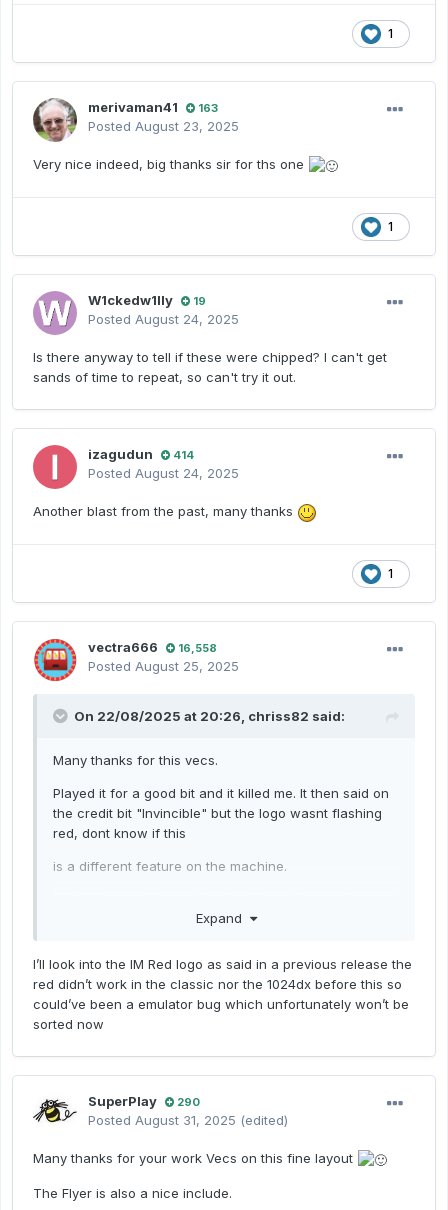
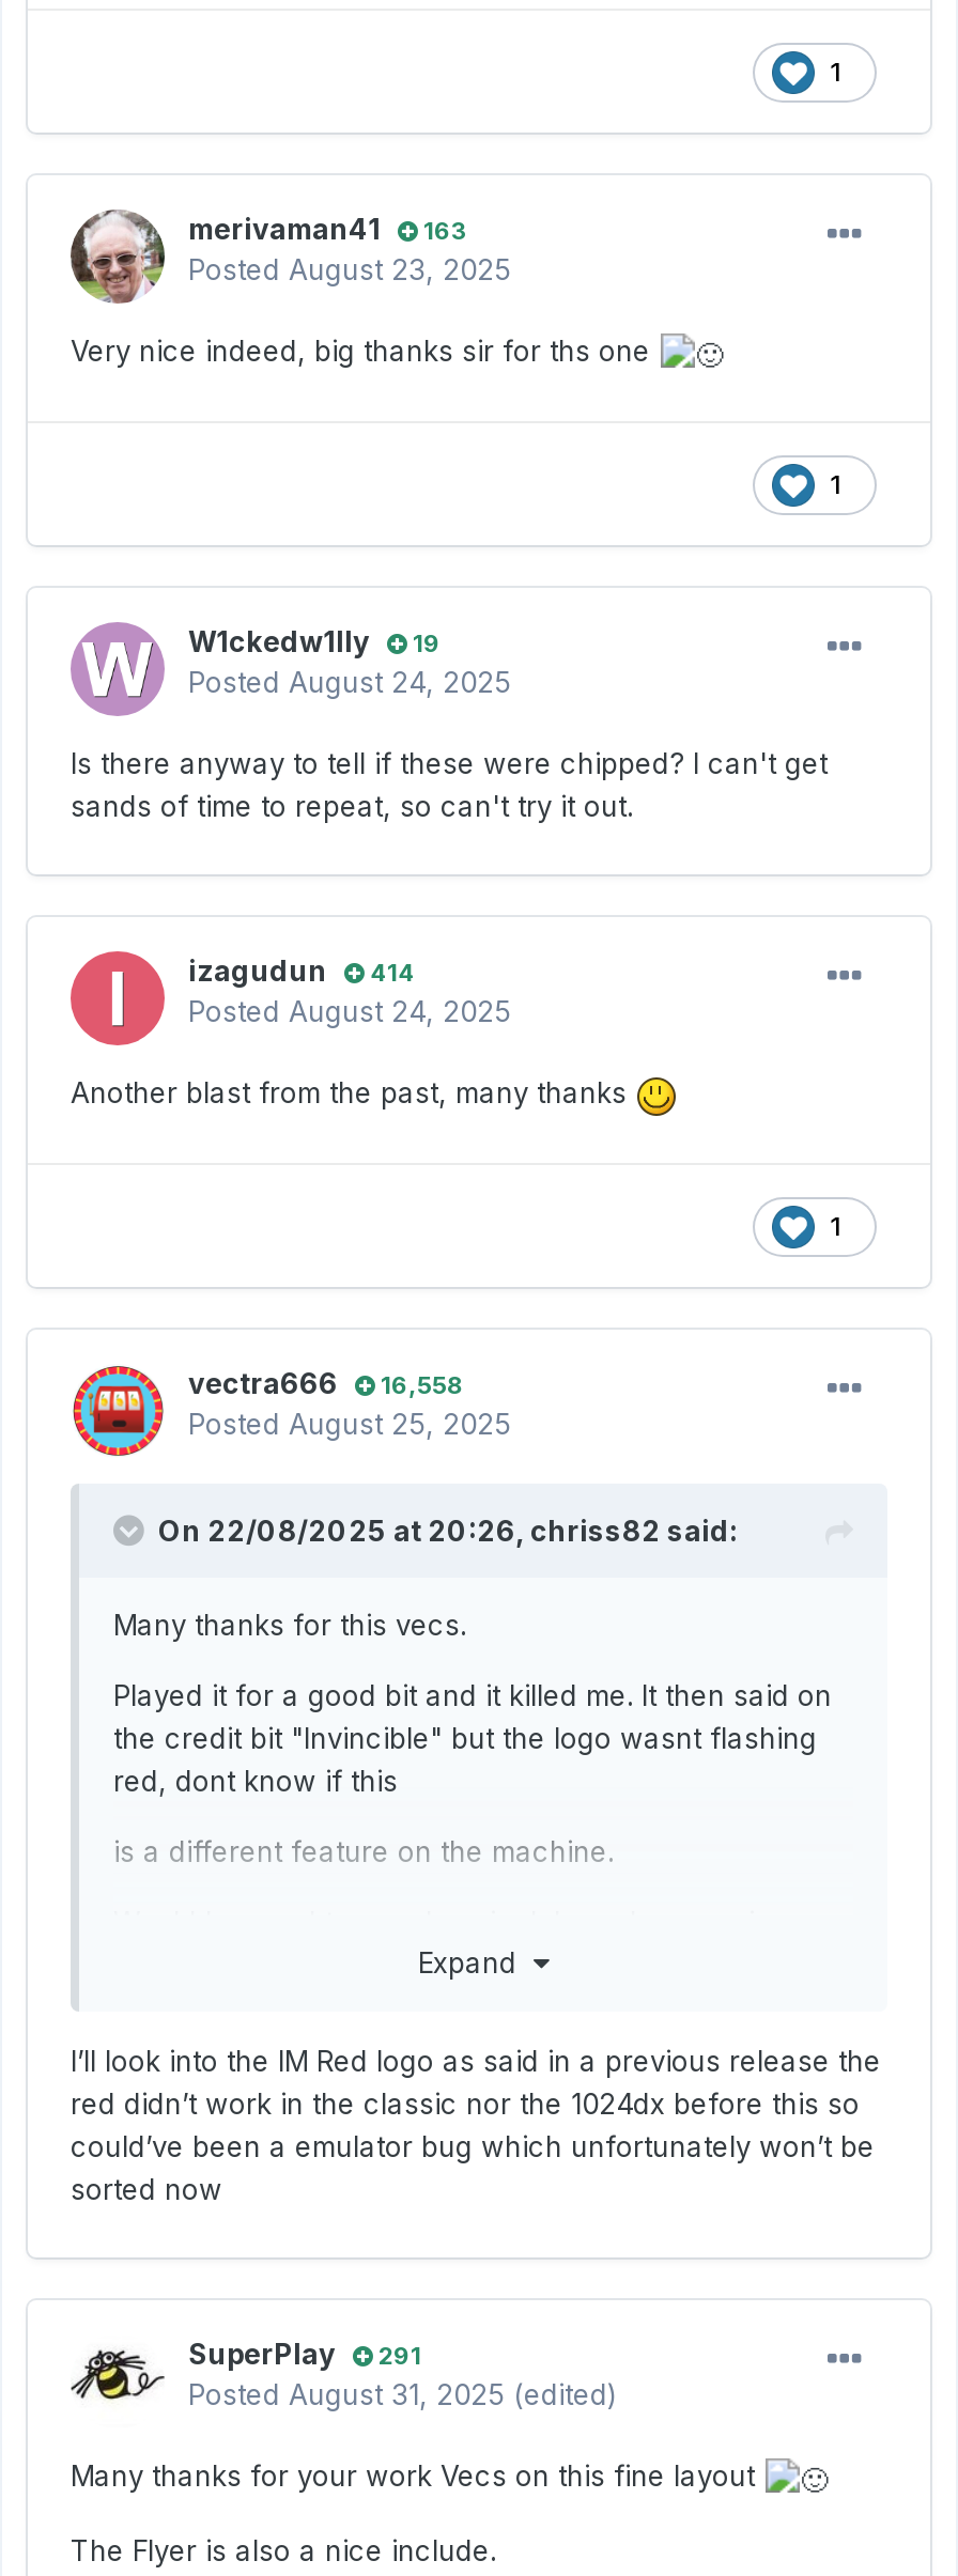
- SuperPlay 290
+ SuperPlay 291
